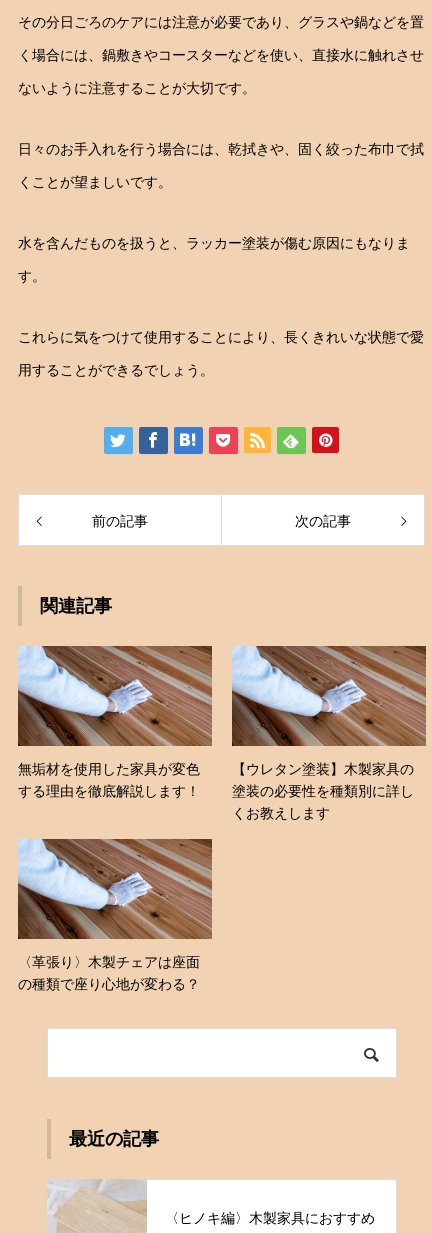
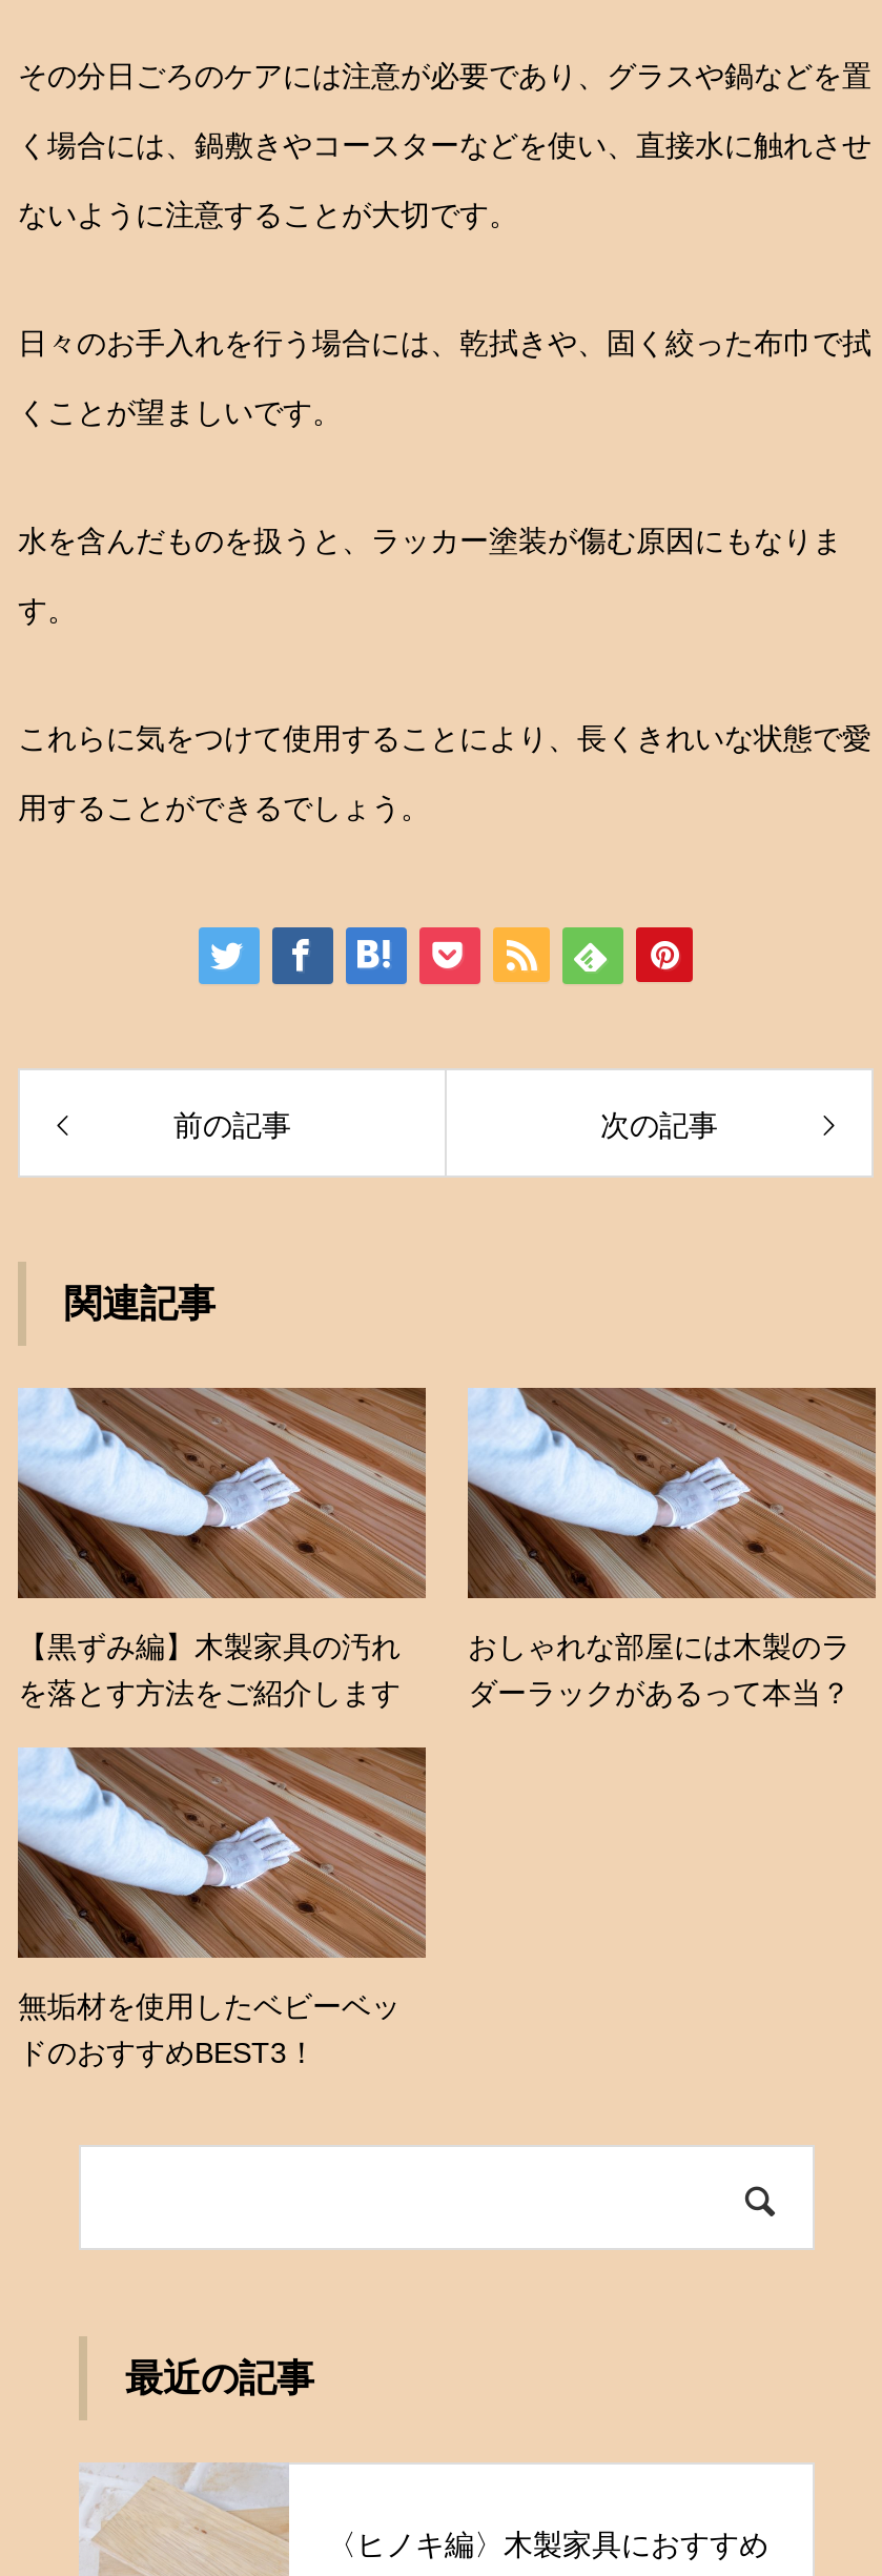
- 無垢材を使用した家具が変色
- する理由を徹底解説します！
+ 【黒ずみ編】木製家具の汚れ
+ を落とす方法をご紹介します

- 【ウレタン塗装】木製家具の
- 塗装の必要性を種類別に詳し
- くお教えします
+ おしゃれな部屋には木製のラ
+ ダーラックがあるって本当？

- 〈革張り〉木製チェアは座面
- の種類で座り心地が変わる？
+ 無垢材を使用したベビーベッ
+ ドのおすすめBEST3！
